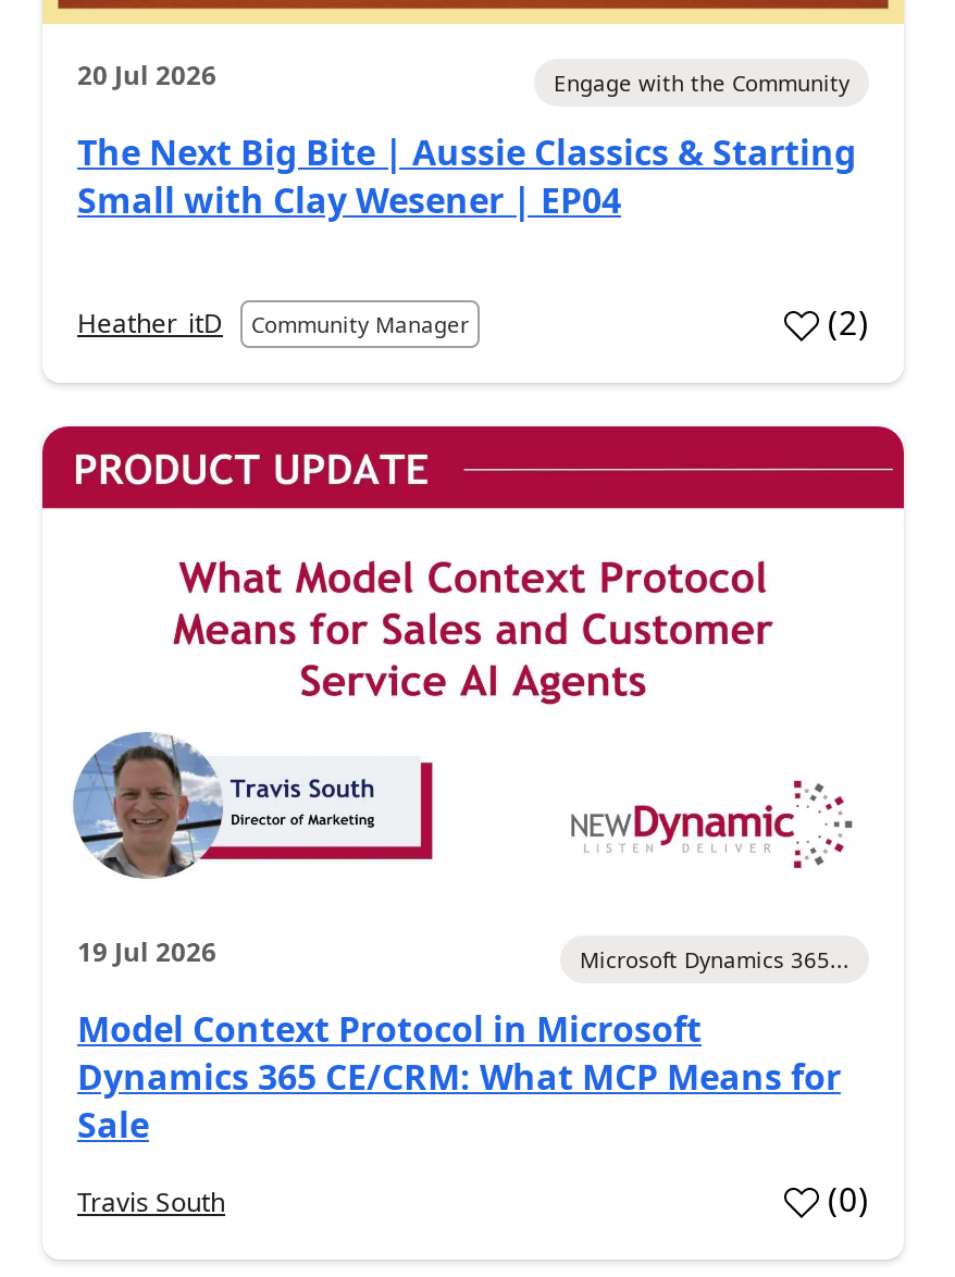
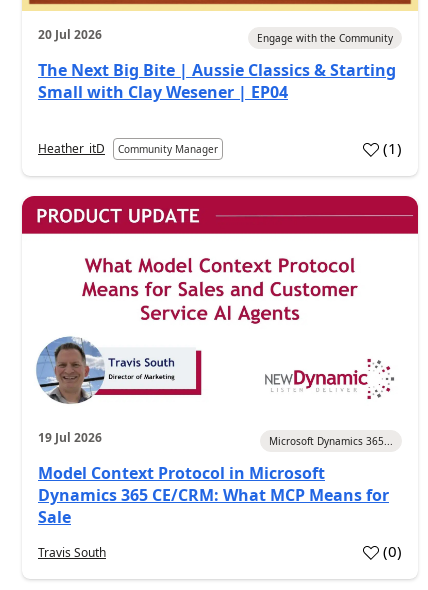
- (2)
+ (1)
